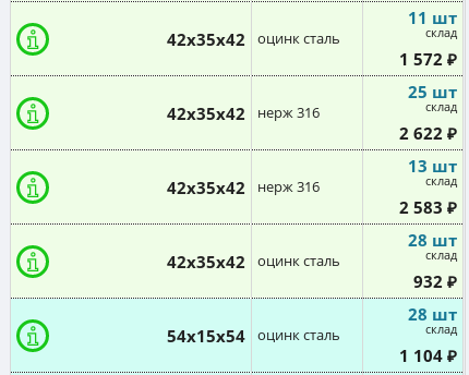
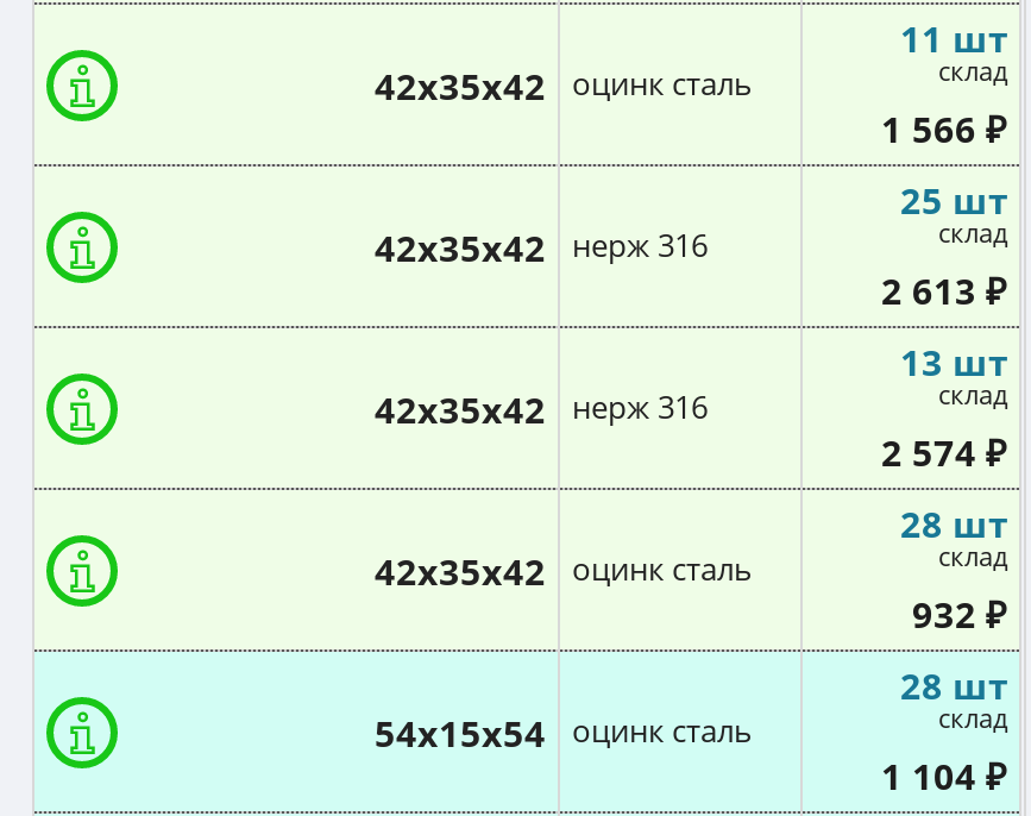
- 1 572 ₽
+ 1 566 ₽

- 2 622 ₽
+ 2 613 ₽

- 2 583 ₽
+ 2 574 ₽
